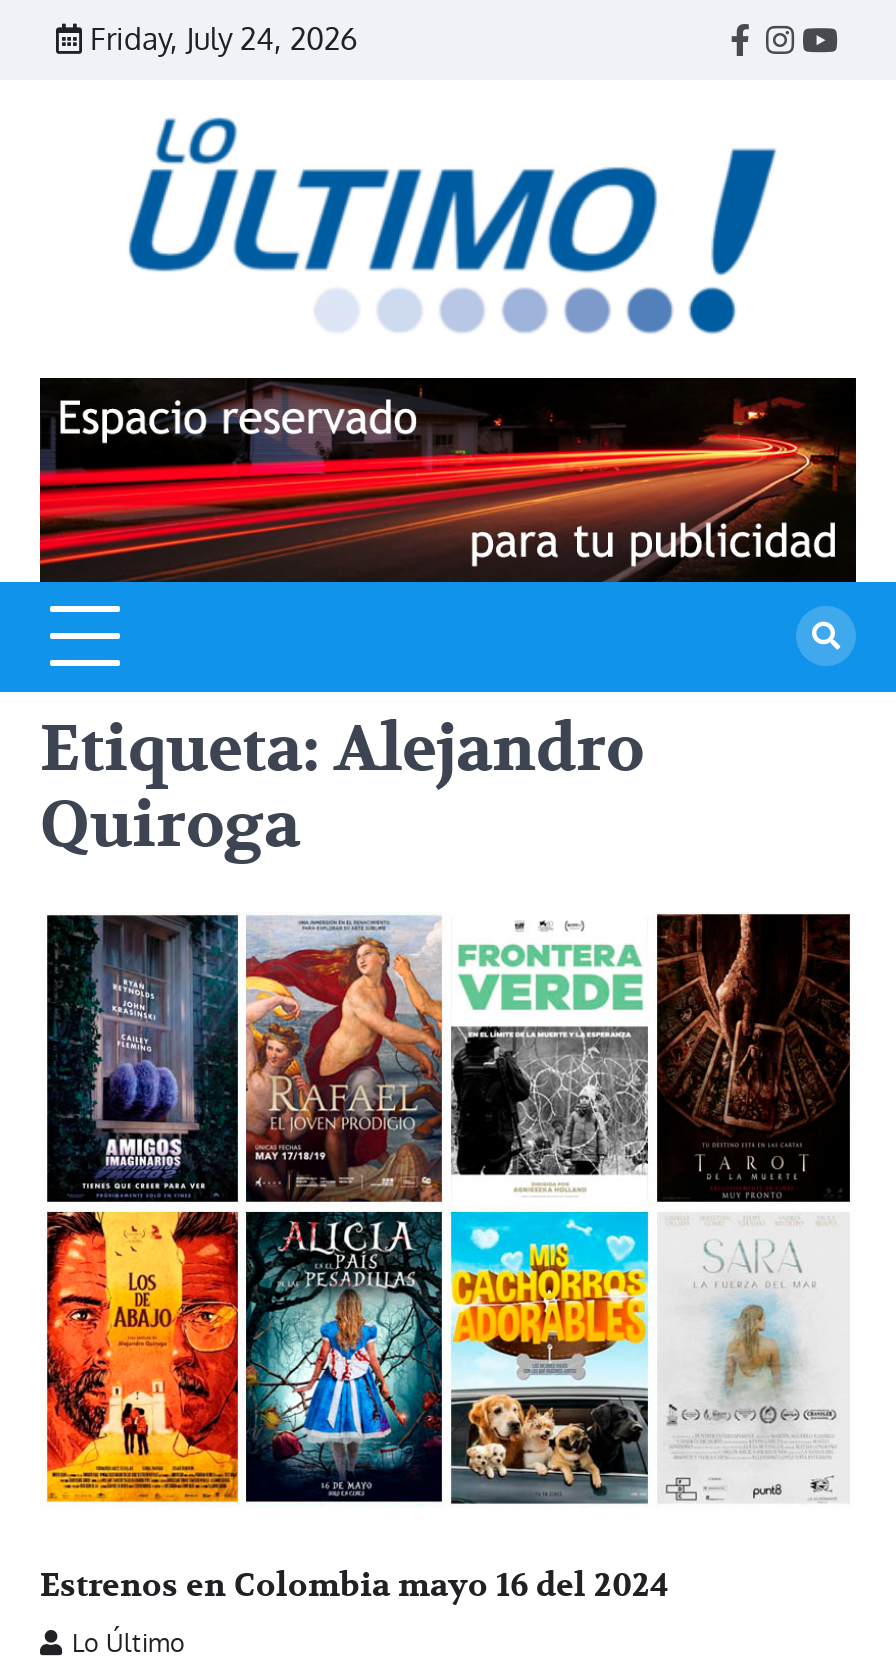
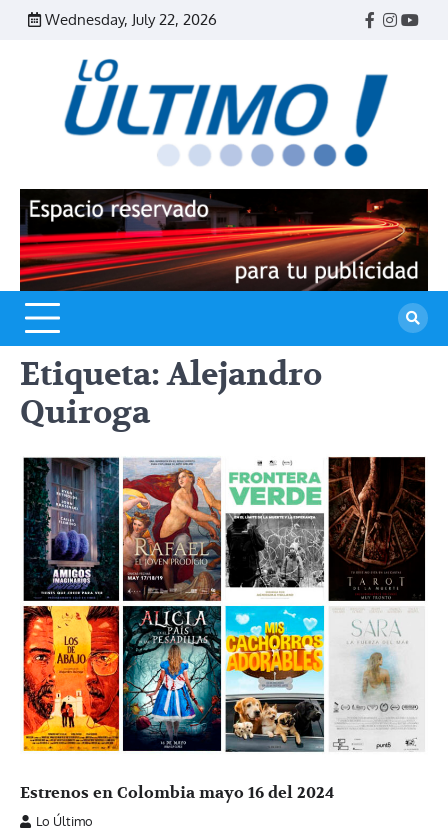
- Friday, July 24, 2026
+ Wednesday, July 22, 2026
